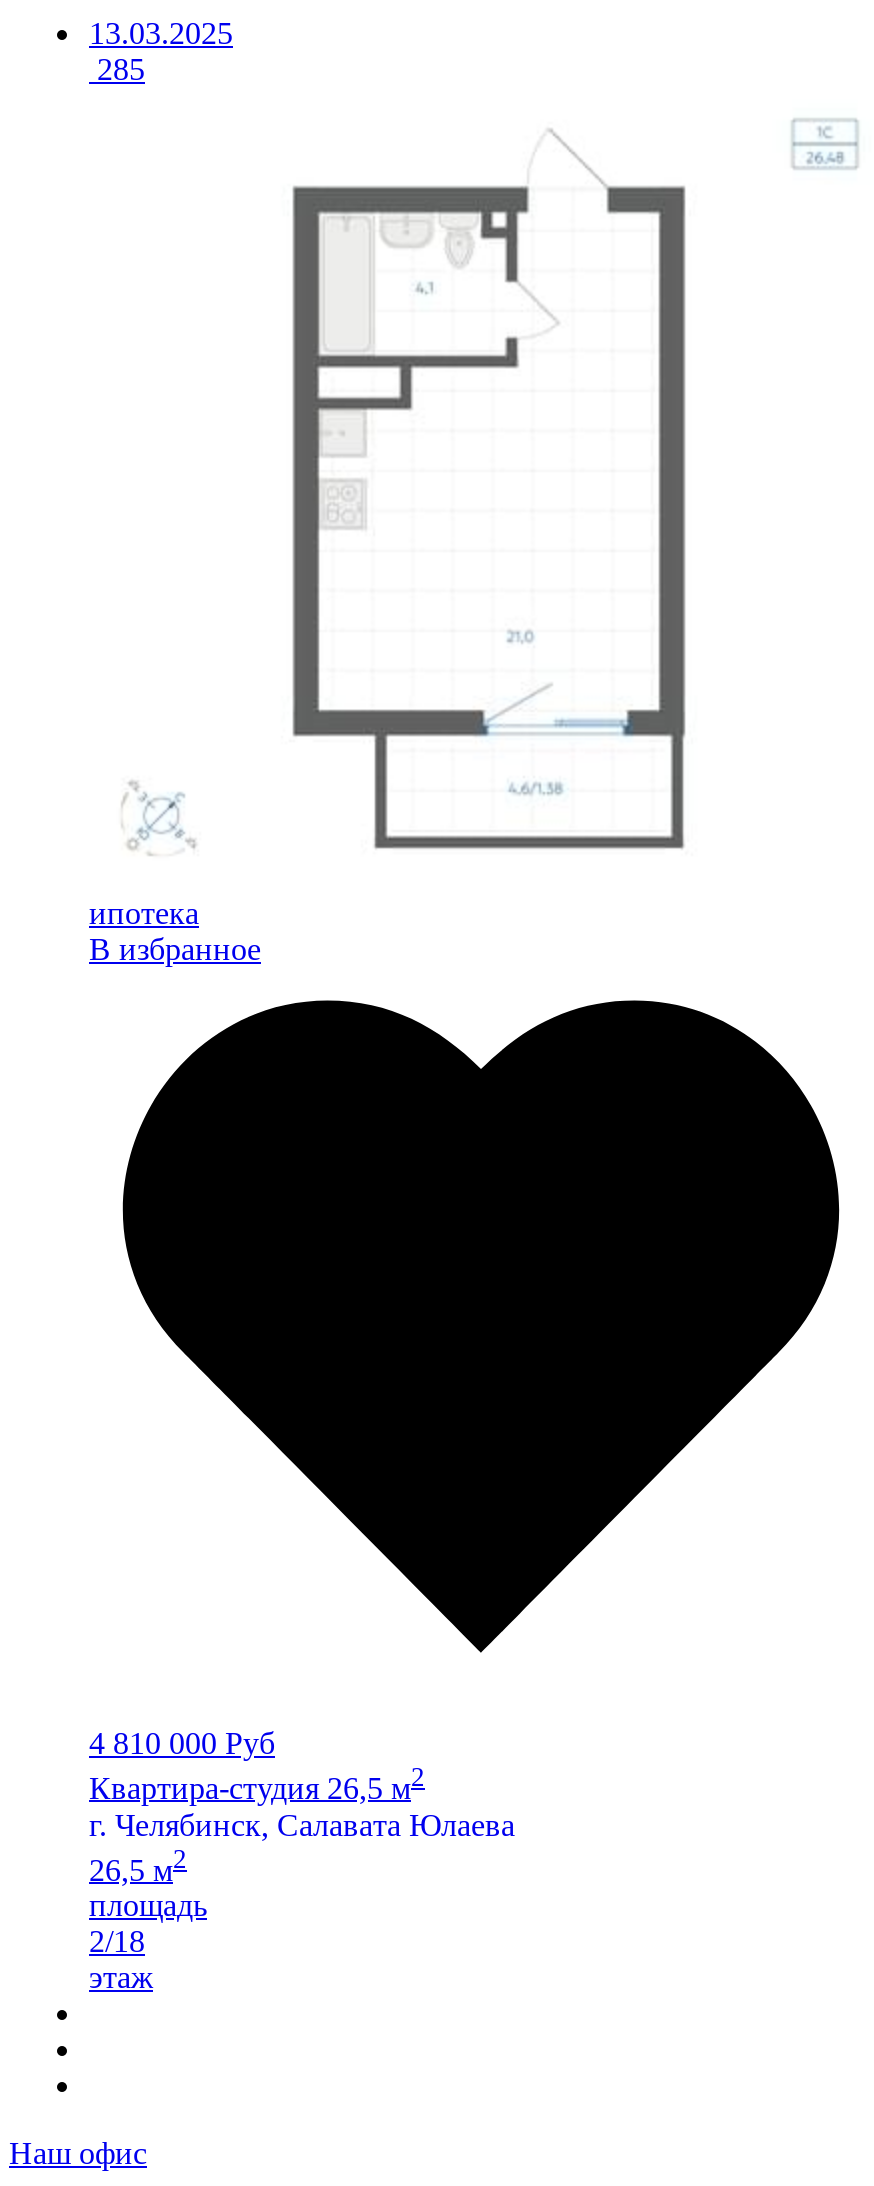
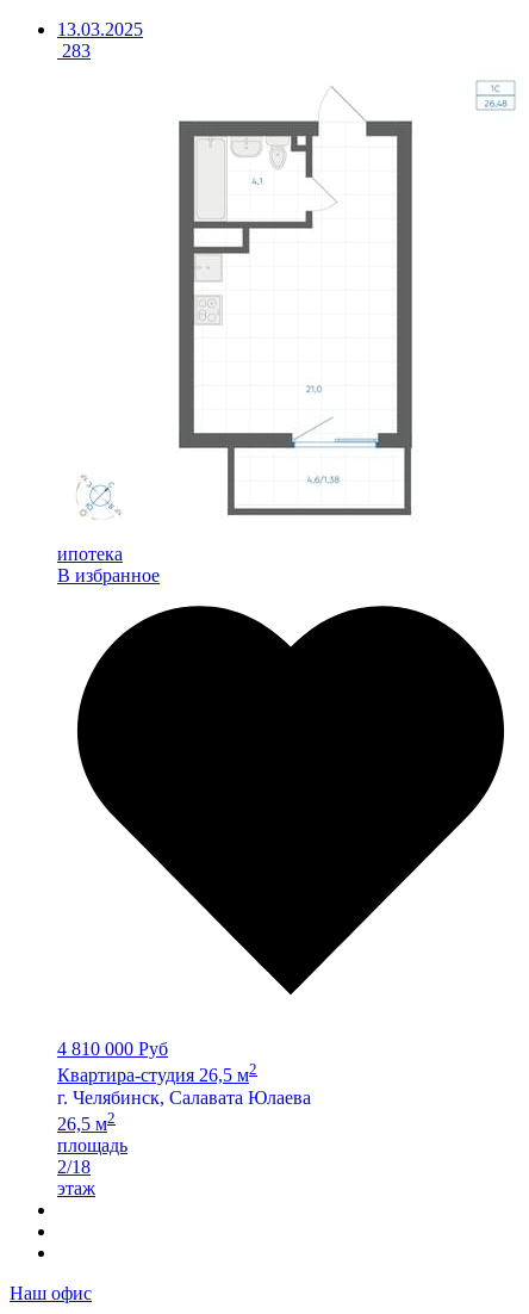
- 285
+ 283
